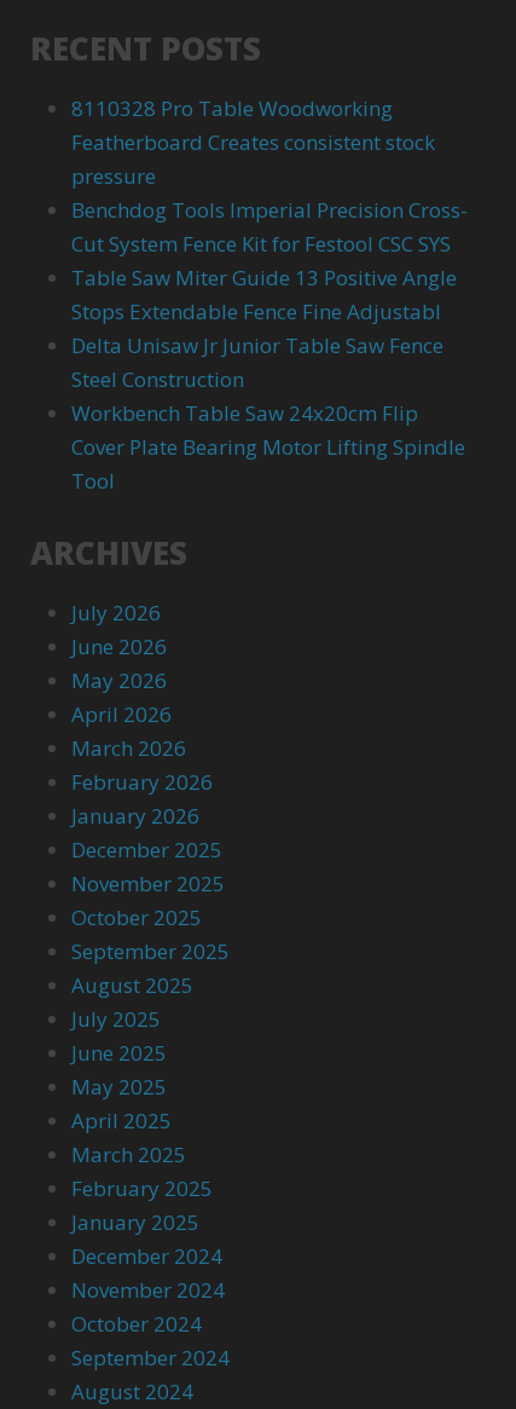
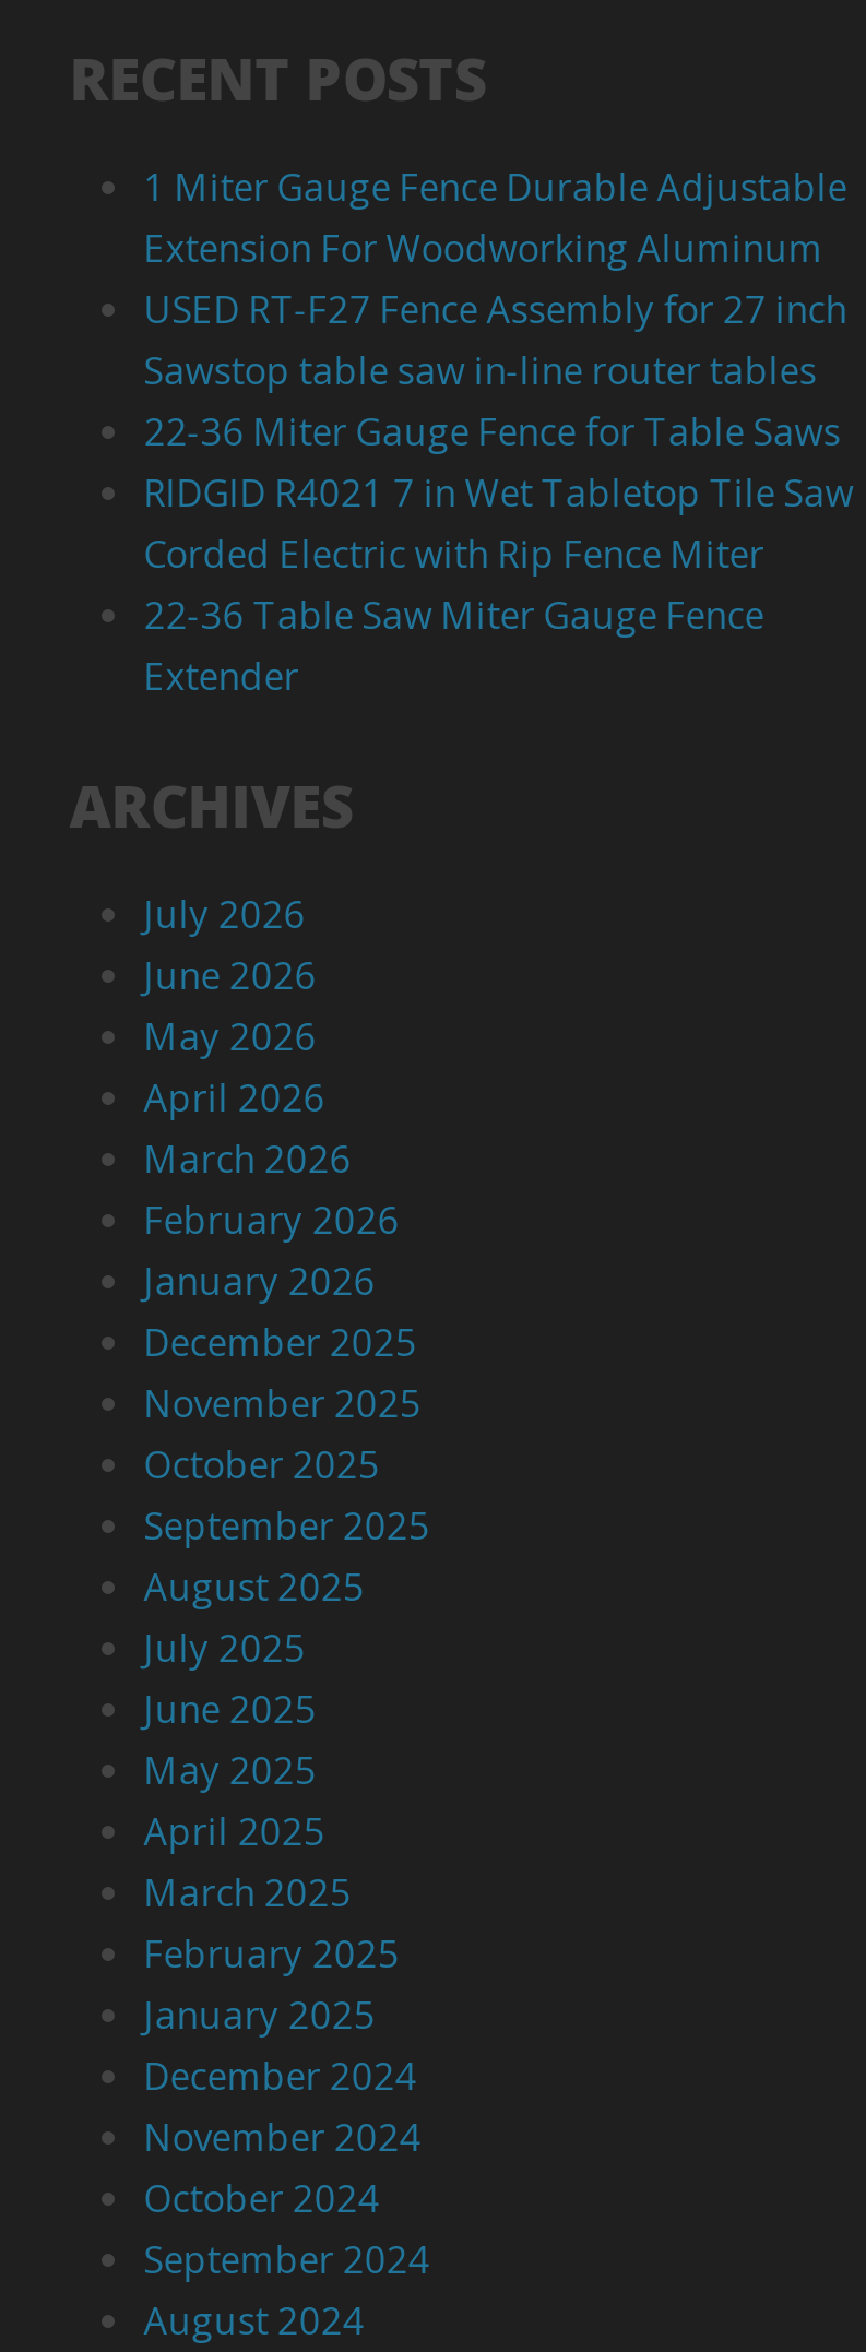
- 8110328 Pro Table Woodworking
- Featherboard Creates consistent stock
- pressure
- Benchdog Tools Imperial Precision Cross-
- Cut System Fence Kit for Festool CSC SYS
- Table Saw Miter Guide 13 Positive Angle
- Stops Extendable Fence Fine Adjustabl
- Delta Unisaw Jr Junior Table Saw Fence
- Steel Construction
- Workbench Table Saw 24x20cm Flip
- Cover Plate Bearing Motor Lifting Spindle
- Tool
+ 1 Miter Gauge Fence Durable Adjustable
+ Extension For Woodworking Aluminum
+ USED RT-F27 Fence Assembly for 27 inch
+ Sawstop table saw in-line router tables
+ 22-36 Miter Gauge Fence for Table Saws
+ RIDGID R4021 7 in Wet Tabletop Tile Saw
+ Corded Electric with Rip Fence Miter
+ 22-36 Table Saw Miter Gauge Fence
+ Extender
